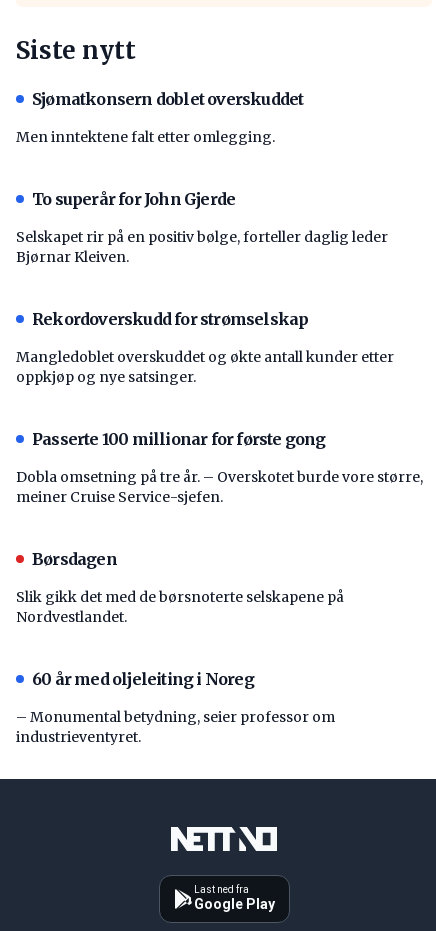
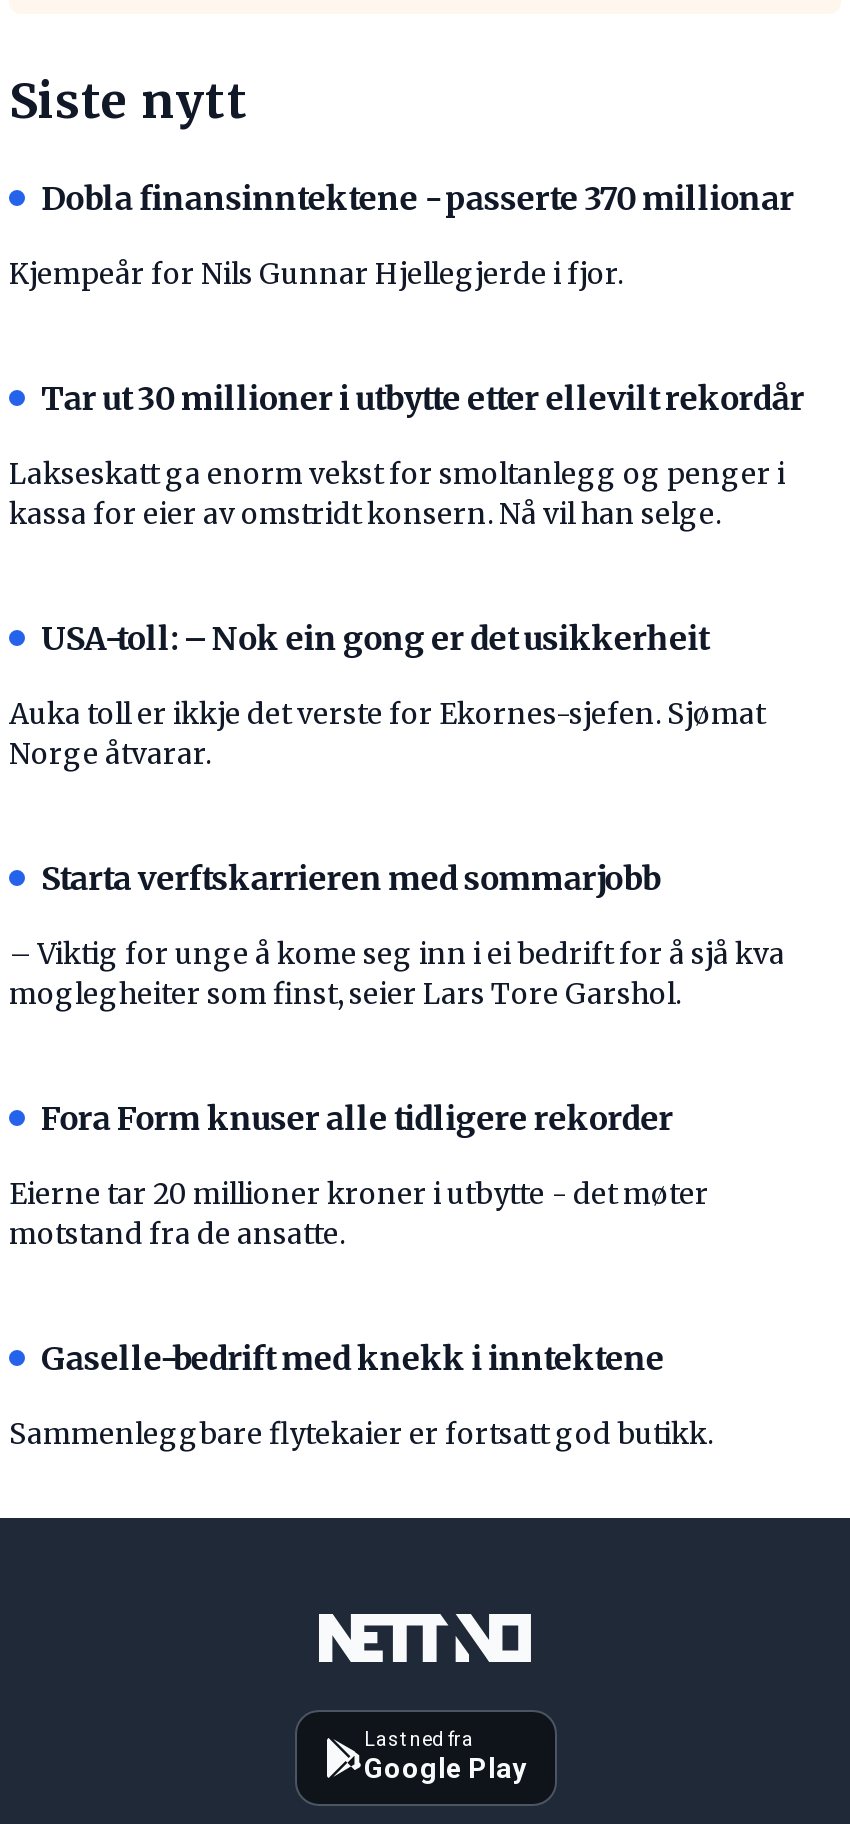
- Sjømatkonsern doblet overskuddet
+ Dobla finansinntektene - passerte 370 millionar

- Men inntektene falt etter omlegging.
+ Kjempeår for Nils Gunnar Hjellegjerde i fjor.

- To superår for John Gjerde
+ Tar ut 30 millioner i utbytte etter ellevilt rekordår

- Selskapet rir på en positiv bølge, forteller daglig leder
- Bjørnar Kleiven.
+ Lakseskatt ga enorm vekst for smoltanlegg og penger i
+ kassa for eier av omstridt konsern. Nå vil han selge.

- Rekordoverskudd for strømselskap
+ USA-toll: – Nok ein gong er det usikkerheit

- Mangledoblet overskuddet og økte antall kunder etter
- oppkjøp og nye satsinger.
+ Auka toll er ikkje det verste for Ekornes-sjefen. Sjømat
+ Norge åtvarar.

- Passerte 100 millionar for første gong
+ Starta verftskarrieren med sommarjobb

- Dobla omsetning på tre år. – Overskotet burde vore større,
- meiner Cruise Service-sjefen.
+ – Viktig for unge å kome seg inn i ei bedrift for å sjå kva
+ moglegheiter som finst, seier Lars Tore Garshol.

- Børsdagen
+ Fora Form knuser alle tidligere rekorder

- Slik gikk det med de børsnoterte selskapene på
- Nordvestlandet.
+ Eierne tar 20 millioner kroner i utbytte - det møter
+ motstand fra de ansatte.

- 60 år med oljeleiting i Noreg
+ Gaselle-bedrift med knekk i inntektene

- – Monumental betydning, seier professor om
- industrieventyret.
+ Sammenleggbare flytekaier er fortsatt god butikk.
